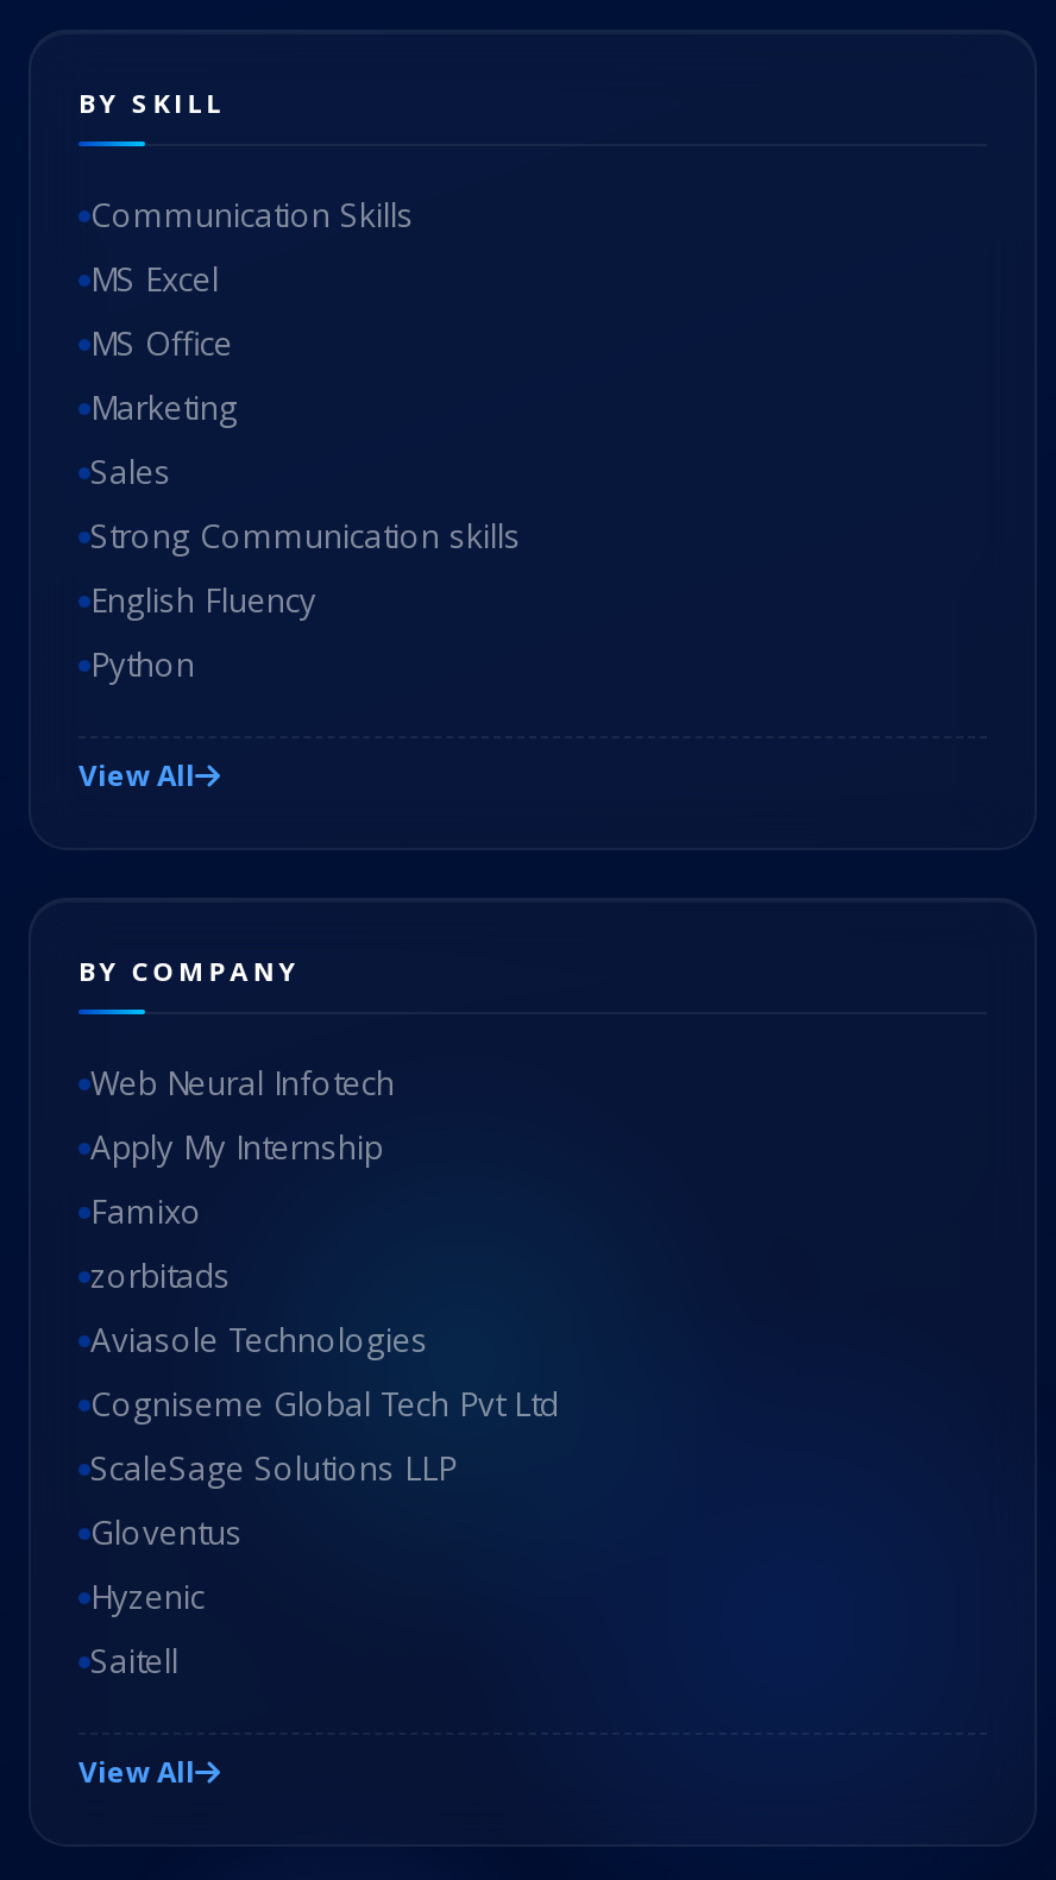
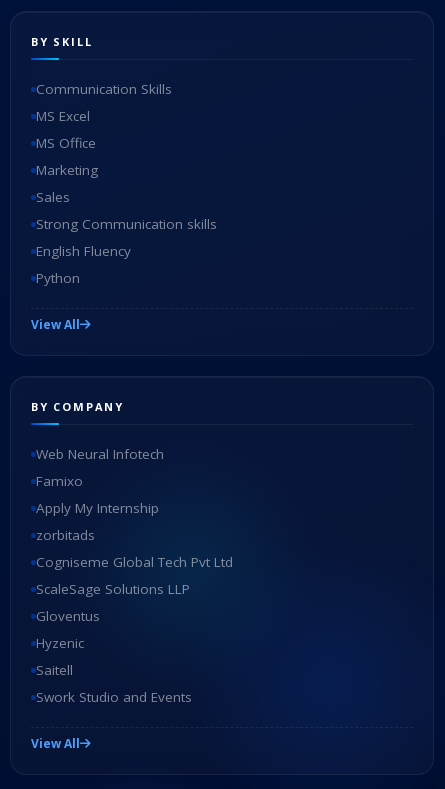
moved down: Apply My Internship

moved up: Famixo

- Aviasole Technologies

moved up: Cogniseme Global Tech Pvt Ltd | ScaleSage Solutions LLP | Gloventus | Hyzenic | Saitell

+ Swork Studio and Events
